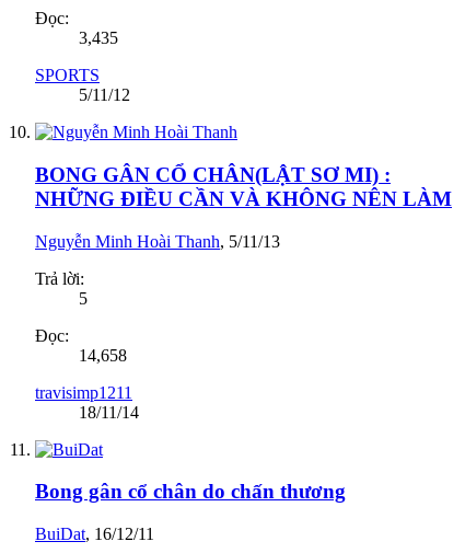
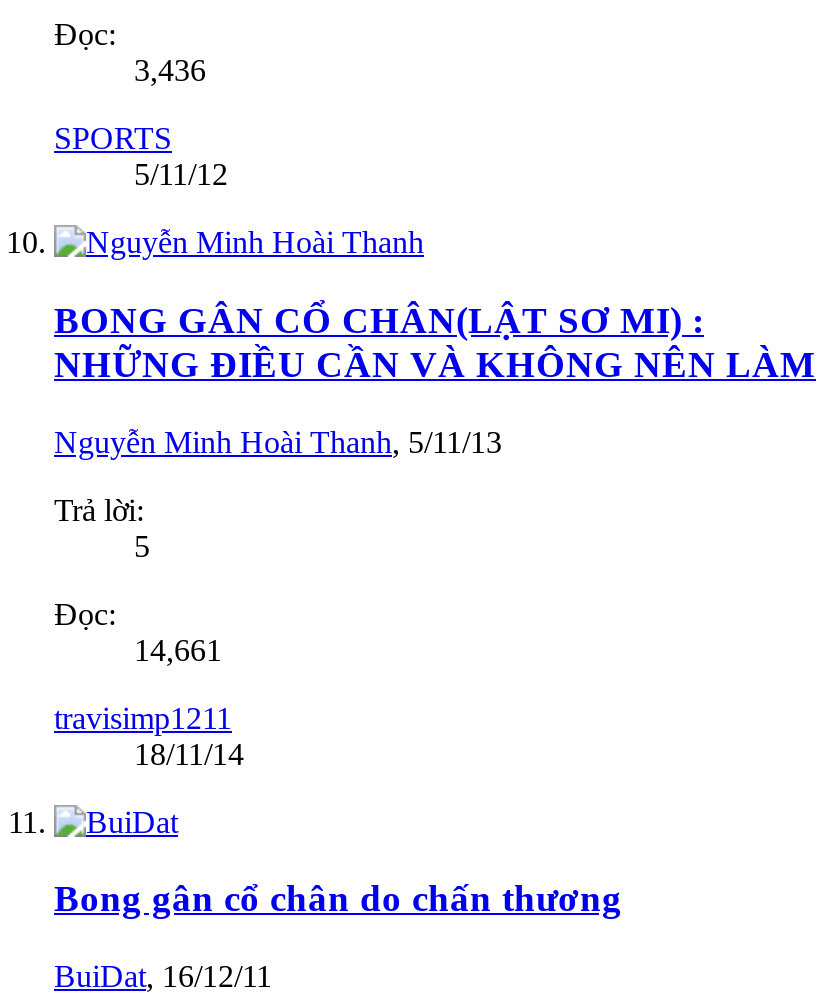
- 3,435
+ 3,436

- 14,658
+ 14,661
